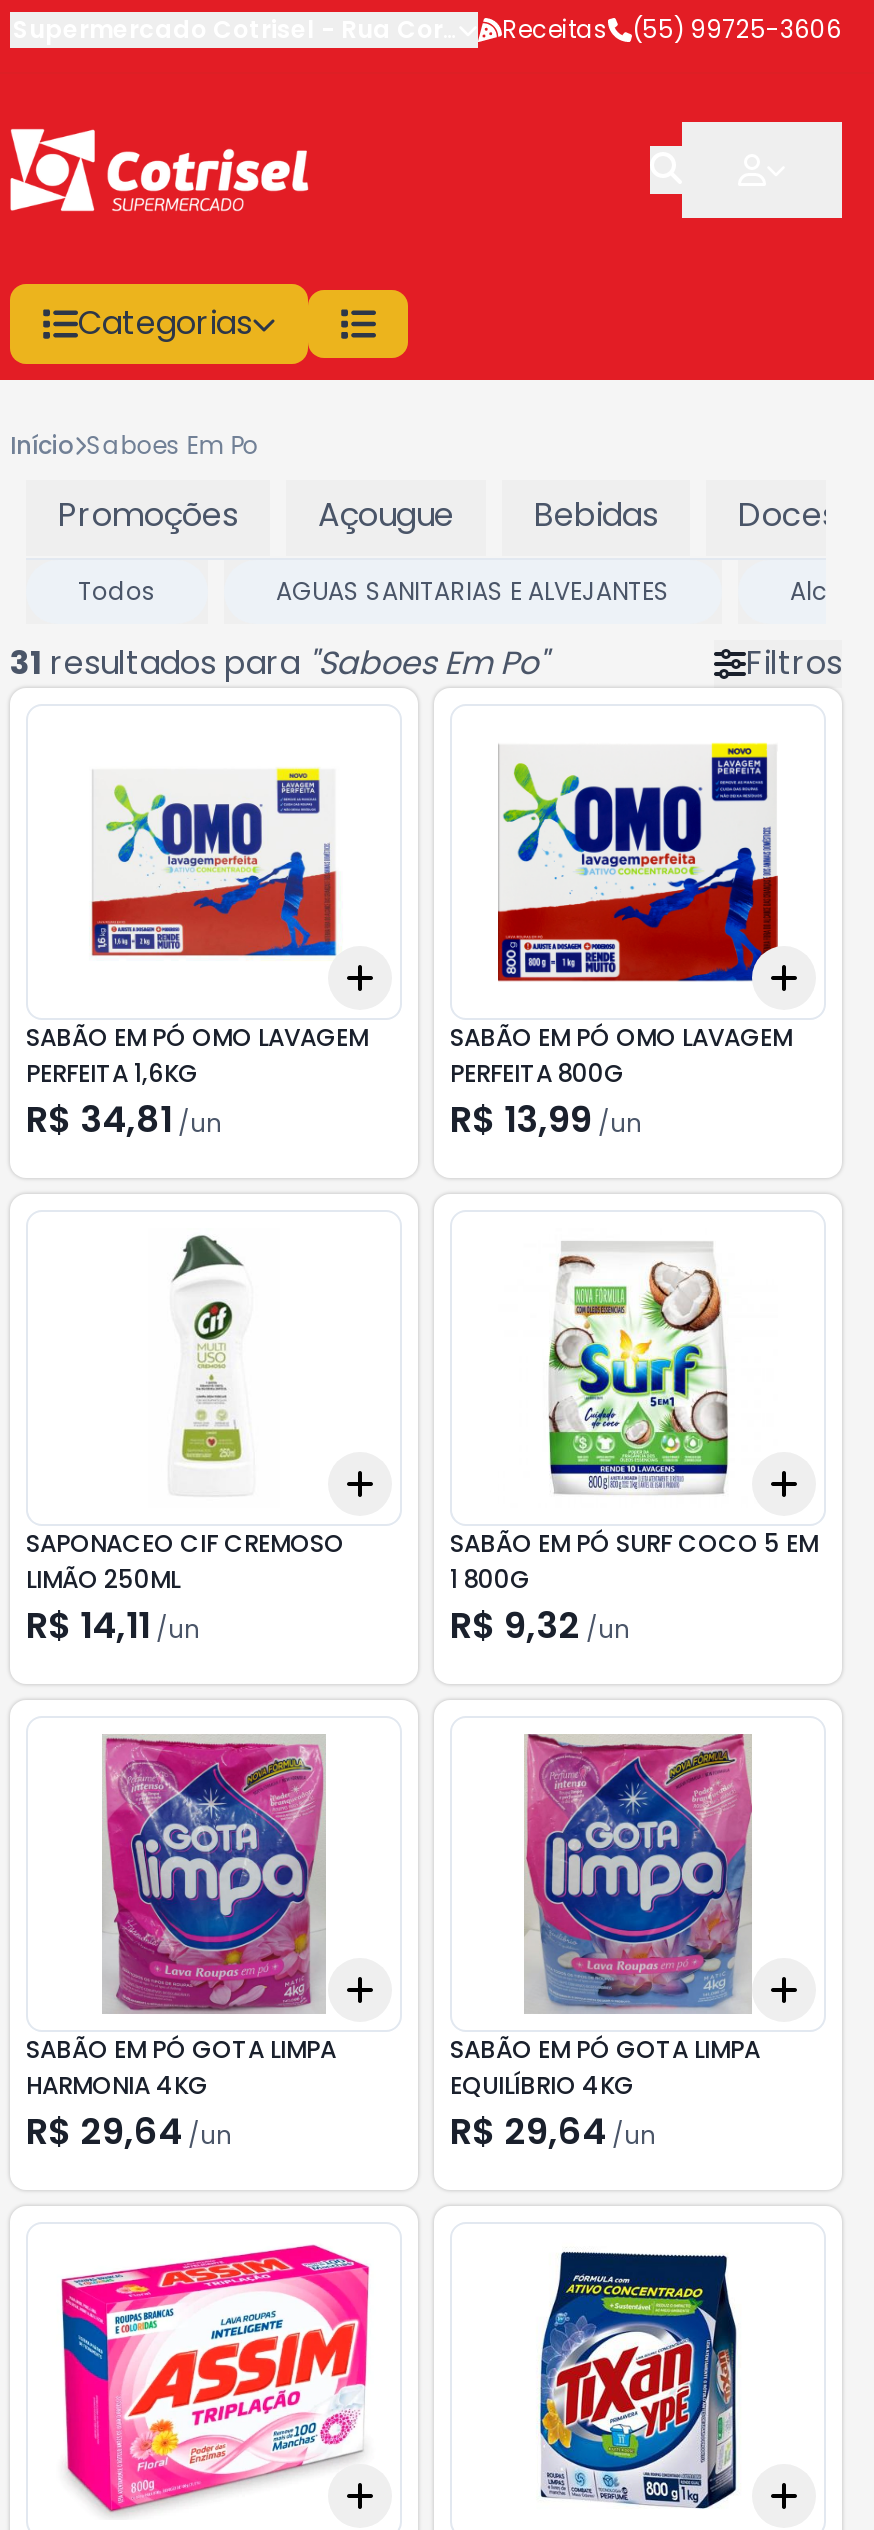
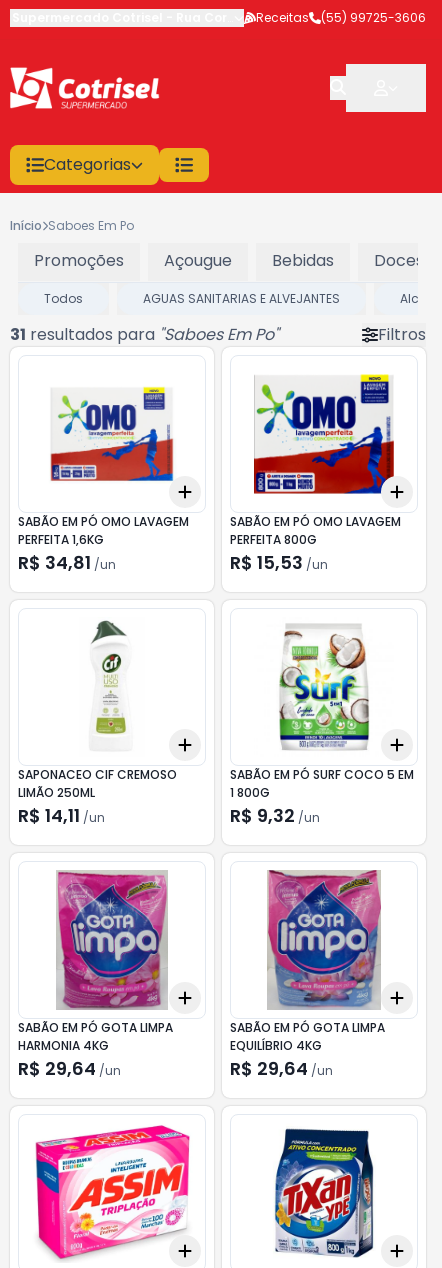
- R$ 13,99 / un
+ R$ 15,53 / un
